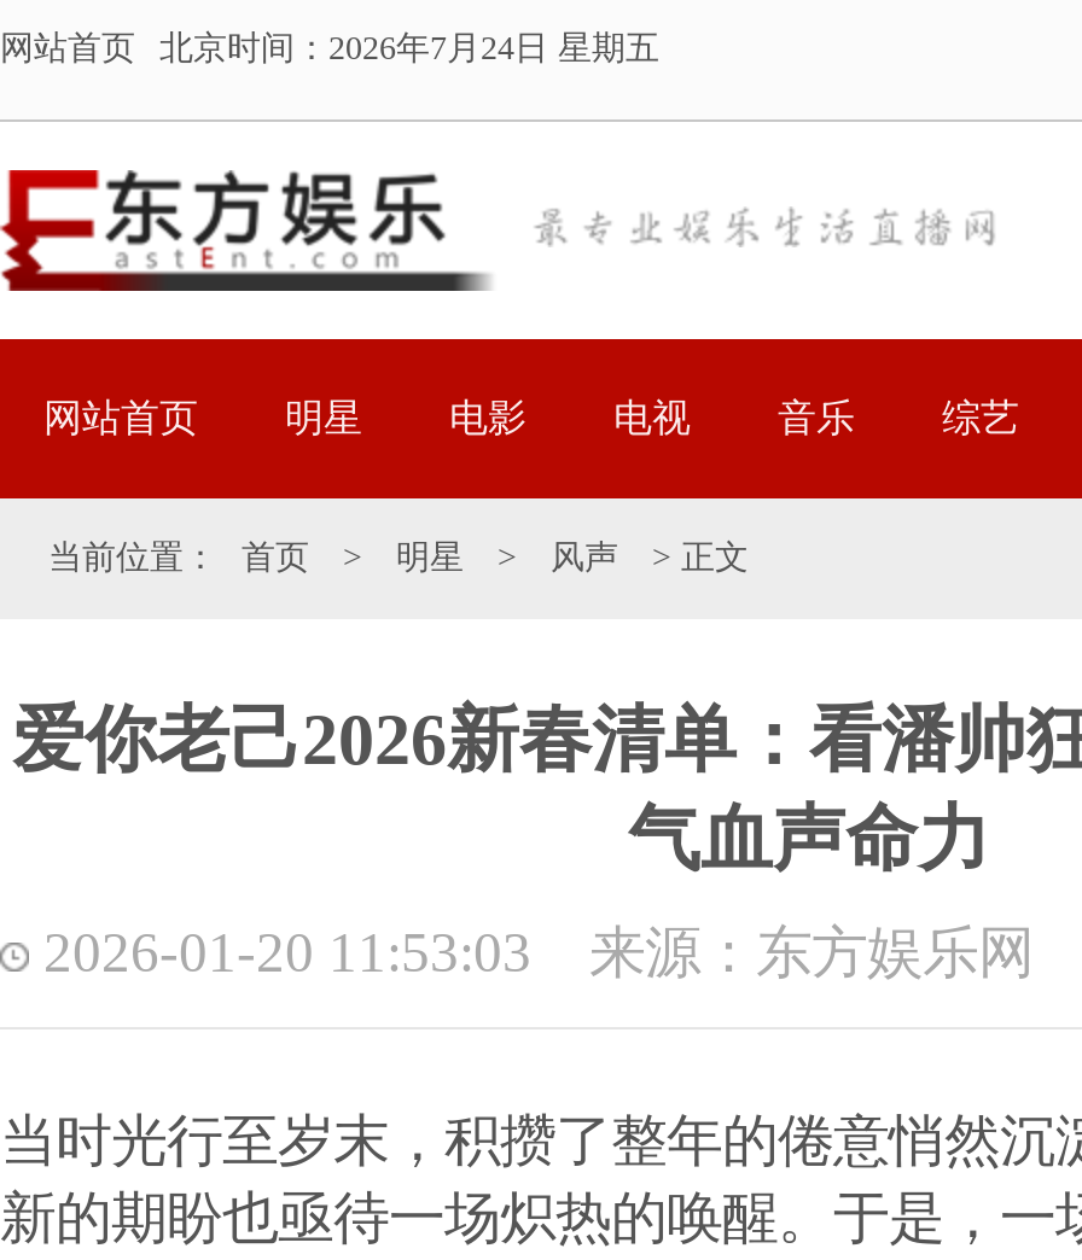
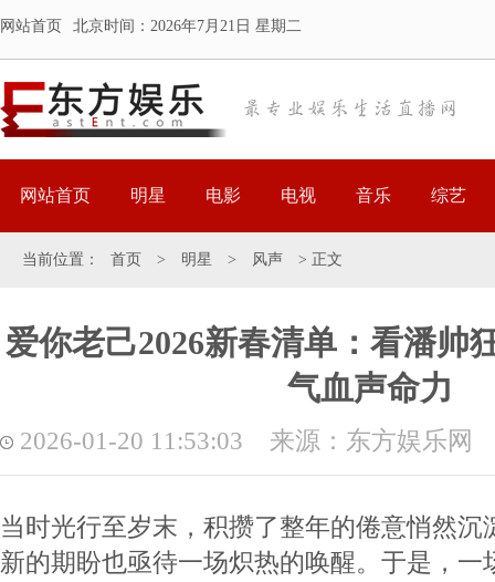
- 北京时间：2026年7月24日 星期五
+ 北京时间：2026年7月21日 星期二
